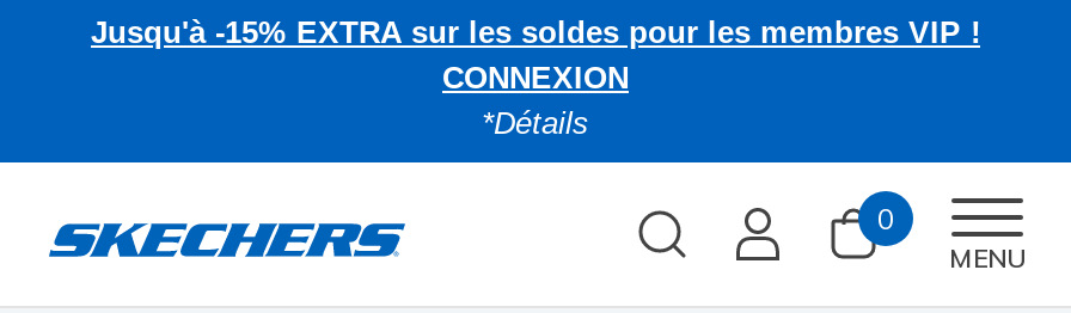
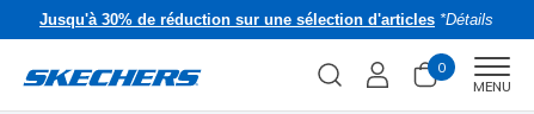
- Jusqu'à -15% EXTRA sur les soldes pour les membres VIP !
- CONNEXION
- *Détails
+ Jusqu'à 30% de réduction sur une sélection d'articles *Détails
